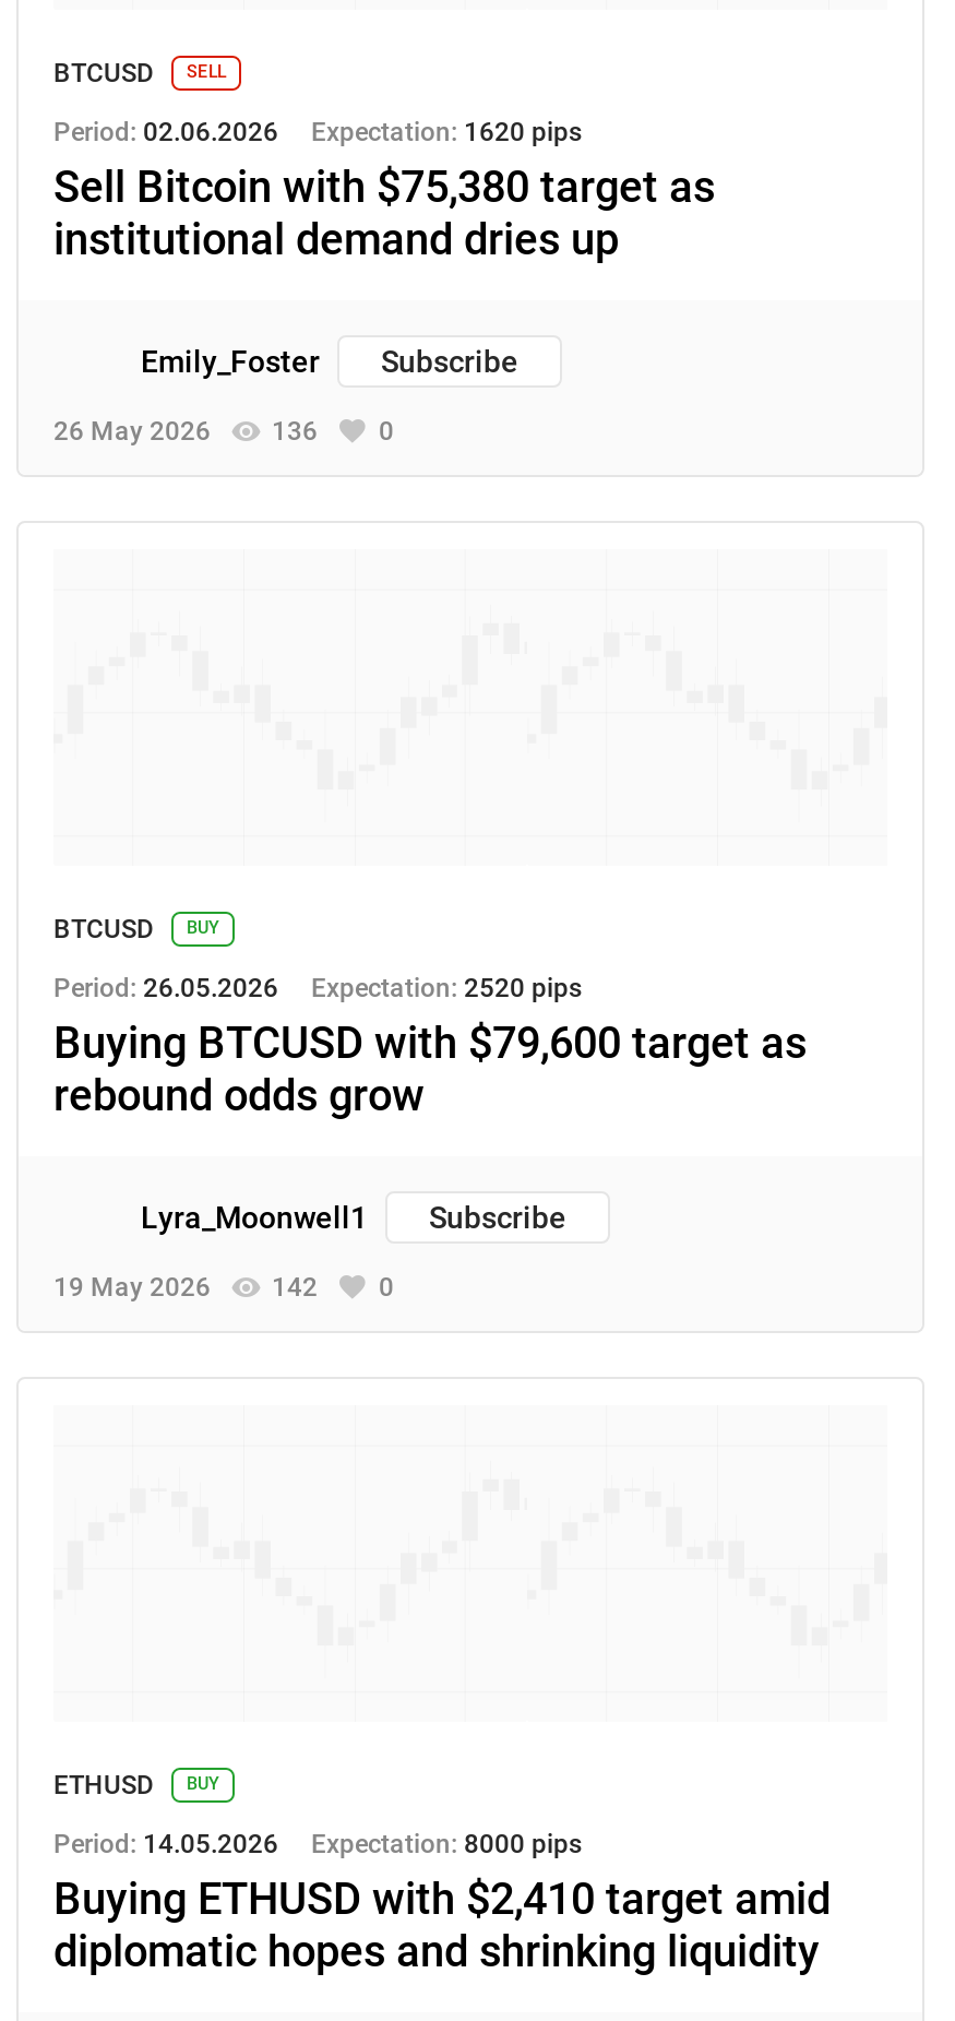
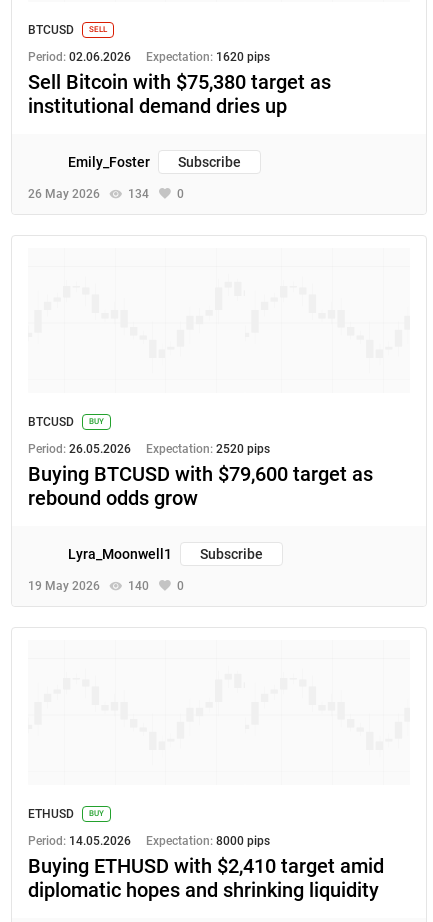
- 26 May 2026 136 0
+ 26 May 2026 134 0

- 19 May 2026 142 0
+ 19 May 2026 140 0
